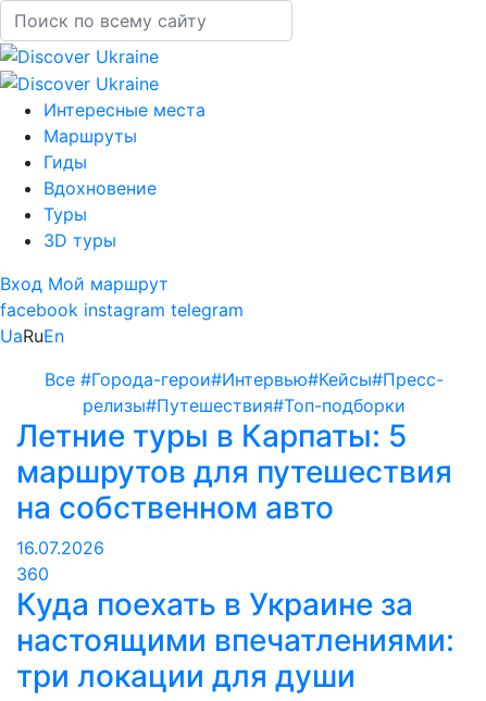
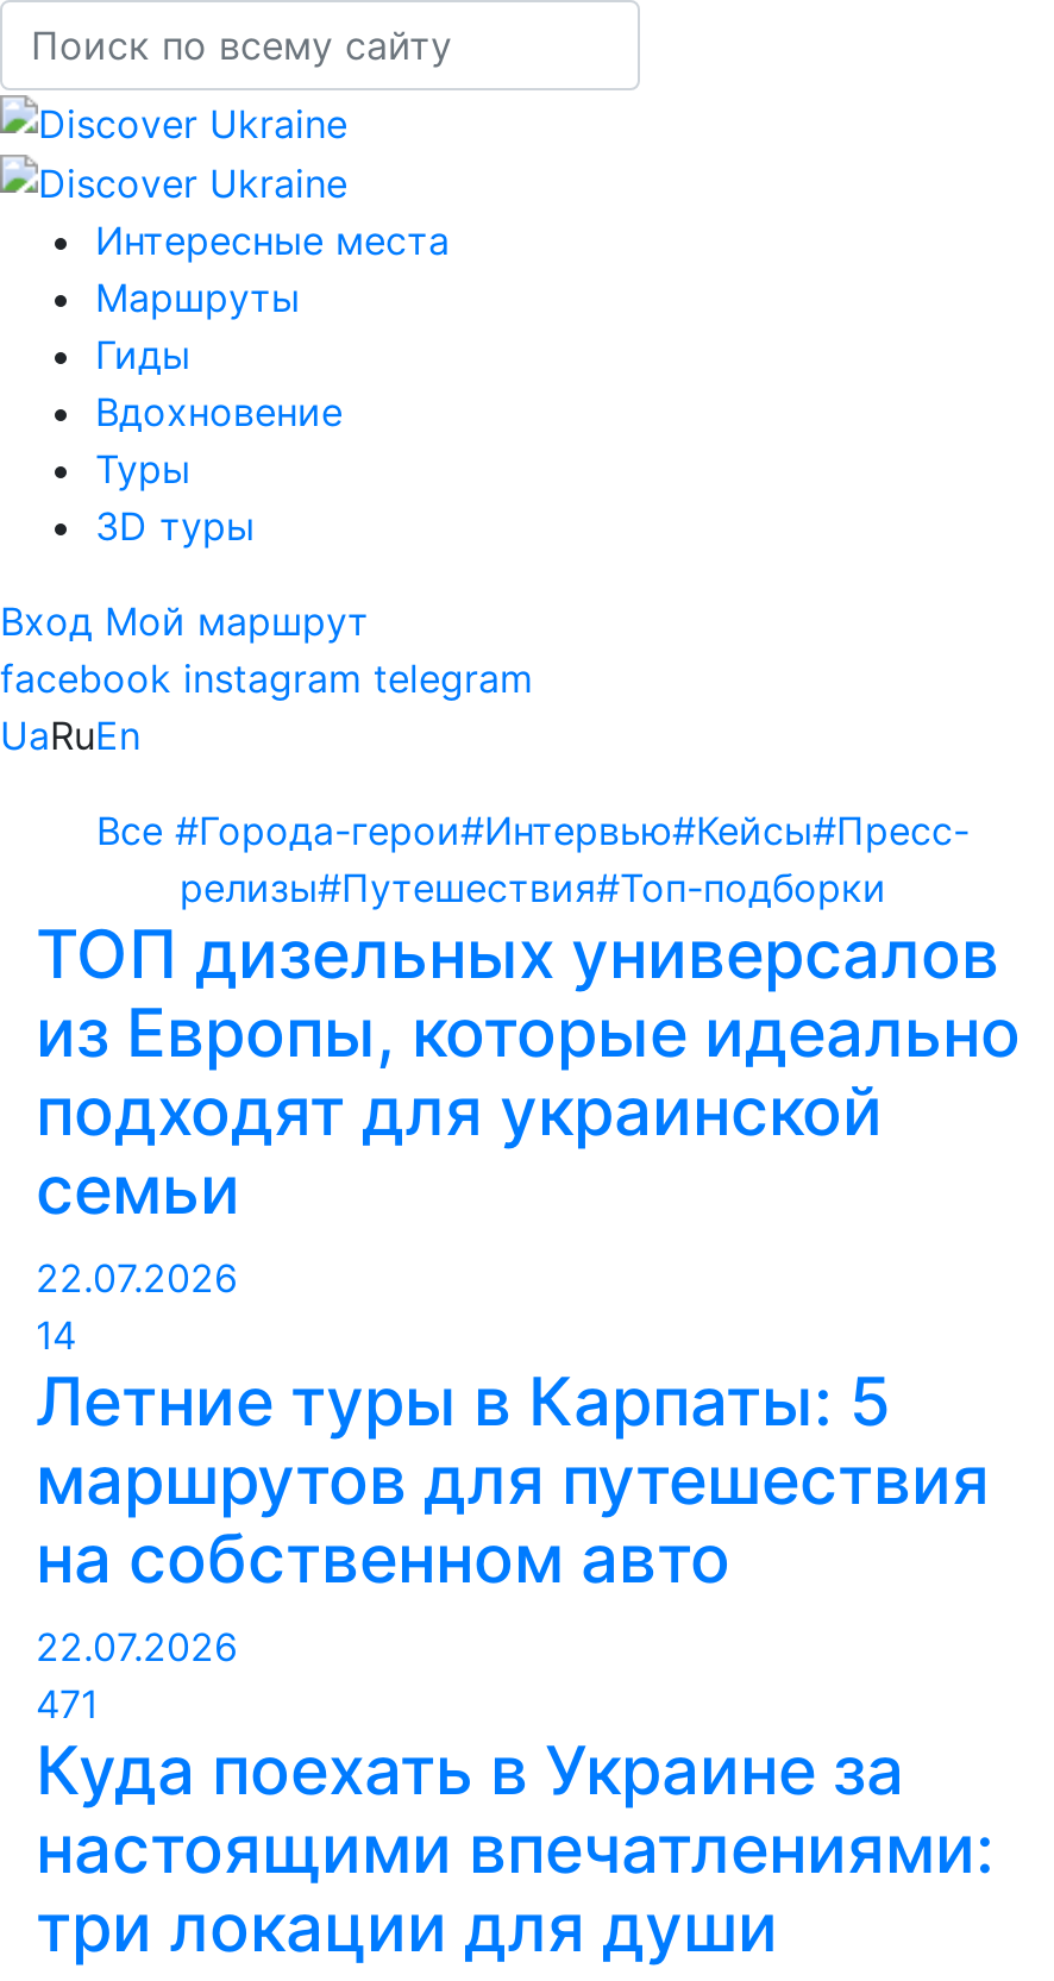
+ ТОП дизельных универсалов
+ из Европы, которые идеально
+ подходят для украинской
+ семьи
+ 22.07.2026
+ 14

- 16.07.2026
+ 22.07.2026

- 360
+ 471
